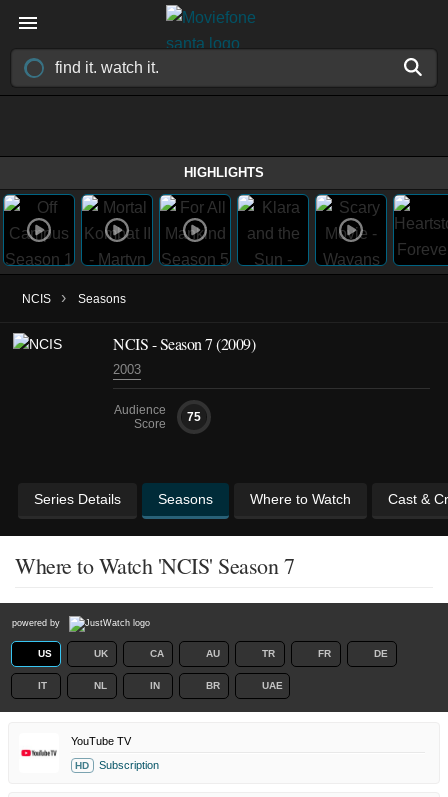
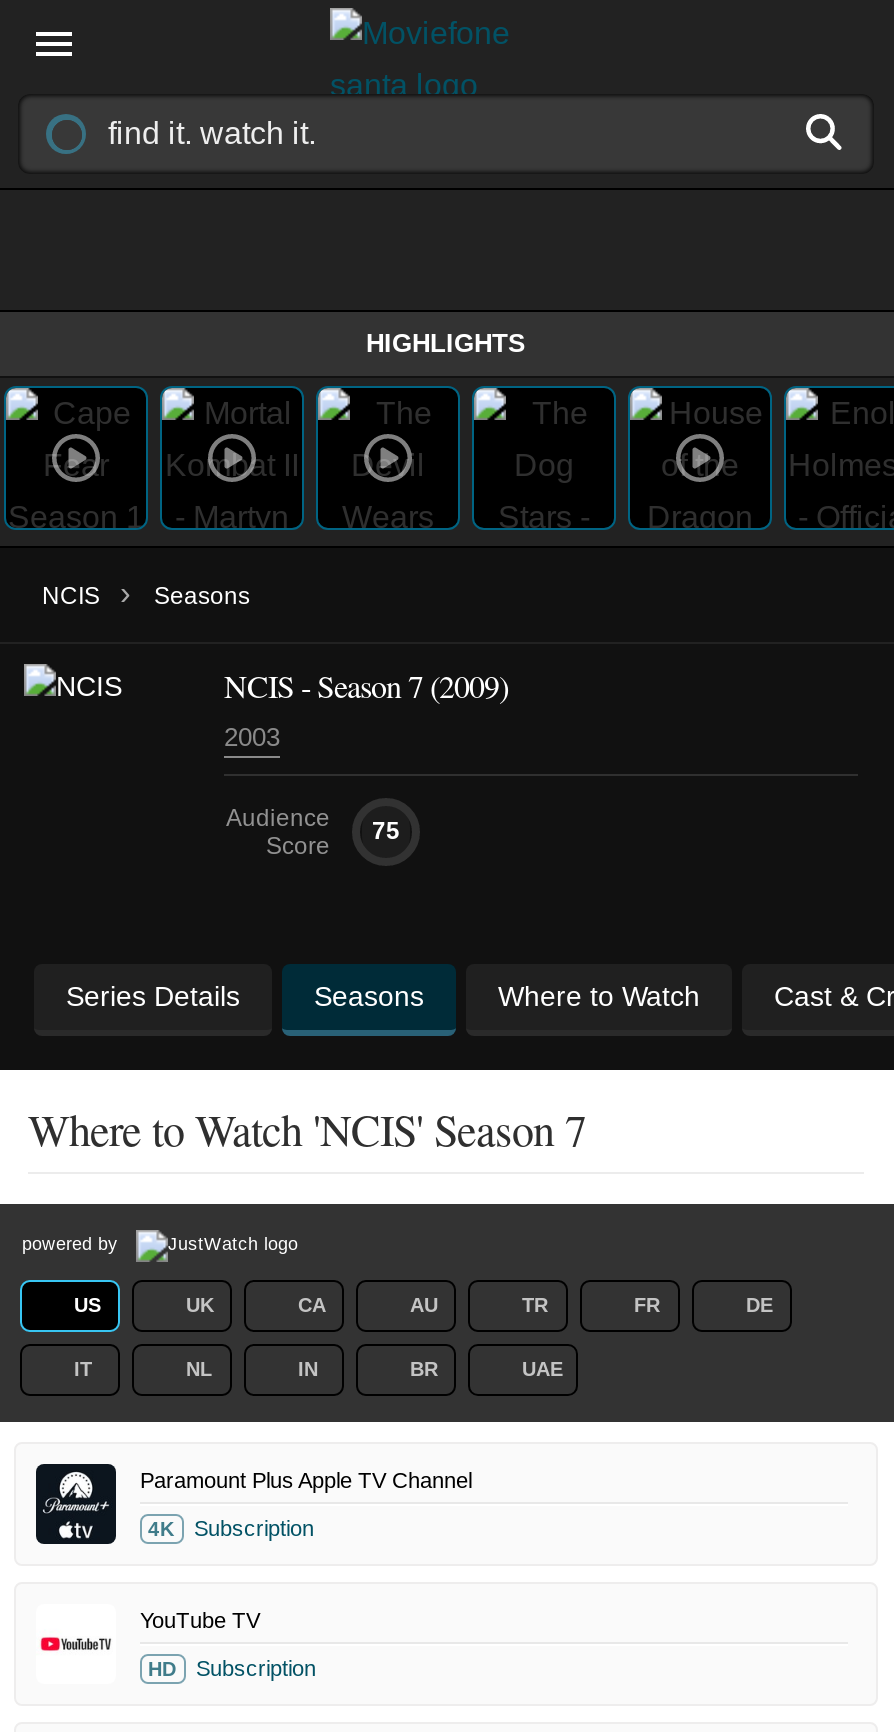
+ [image]
+ Paramount Plus Apple TV Channel
+ 4K
+ Subscription
